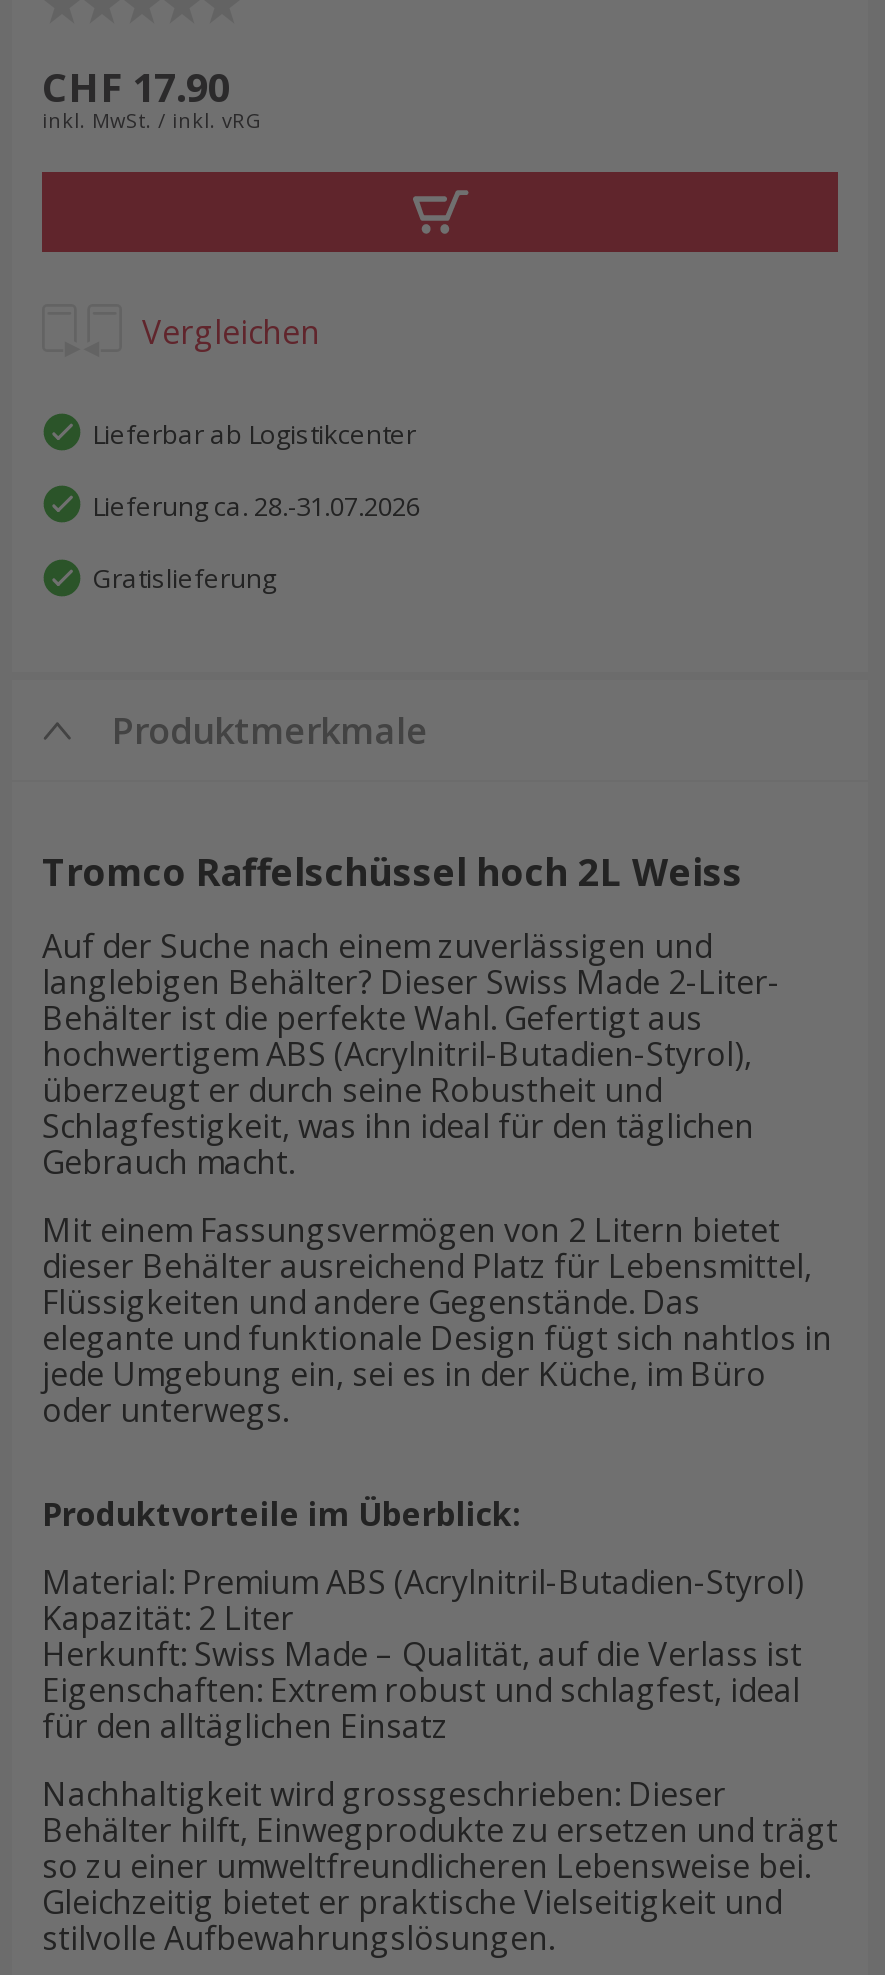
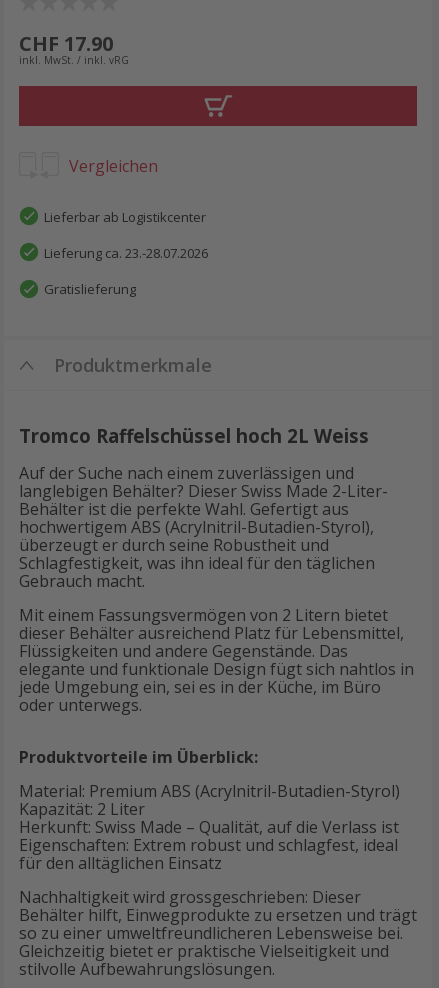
- Lieferung ca. 28.-31.07.2026
+ Lieferung ca. 23.-28.07.2026
